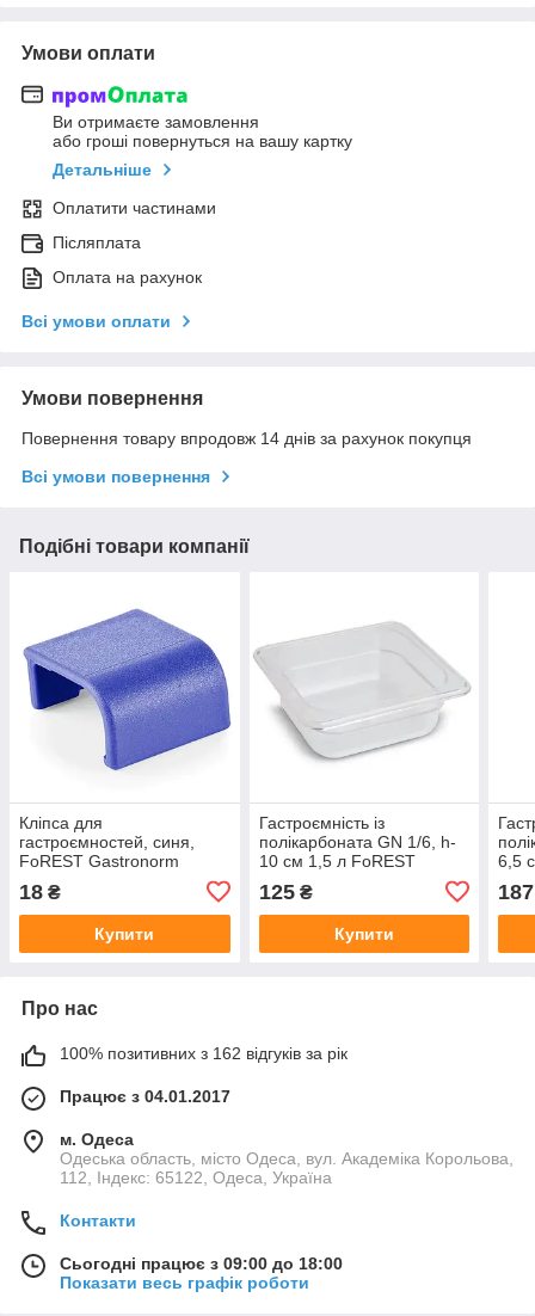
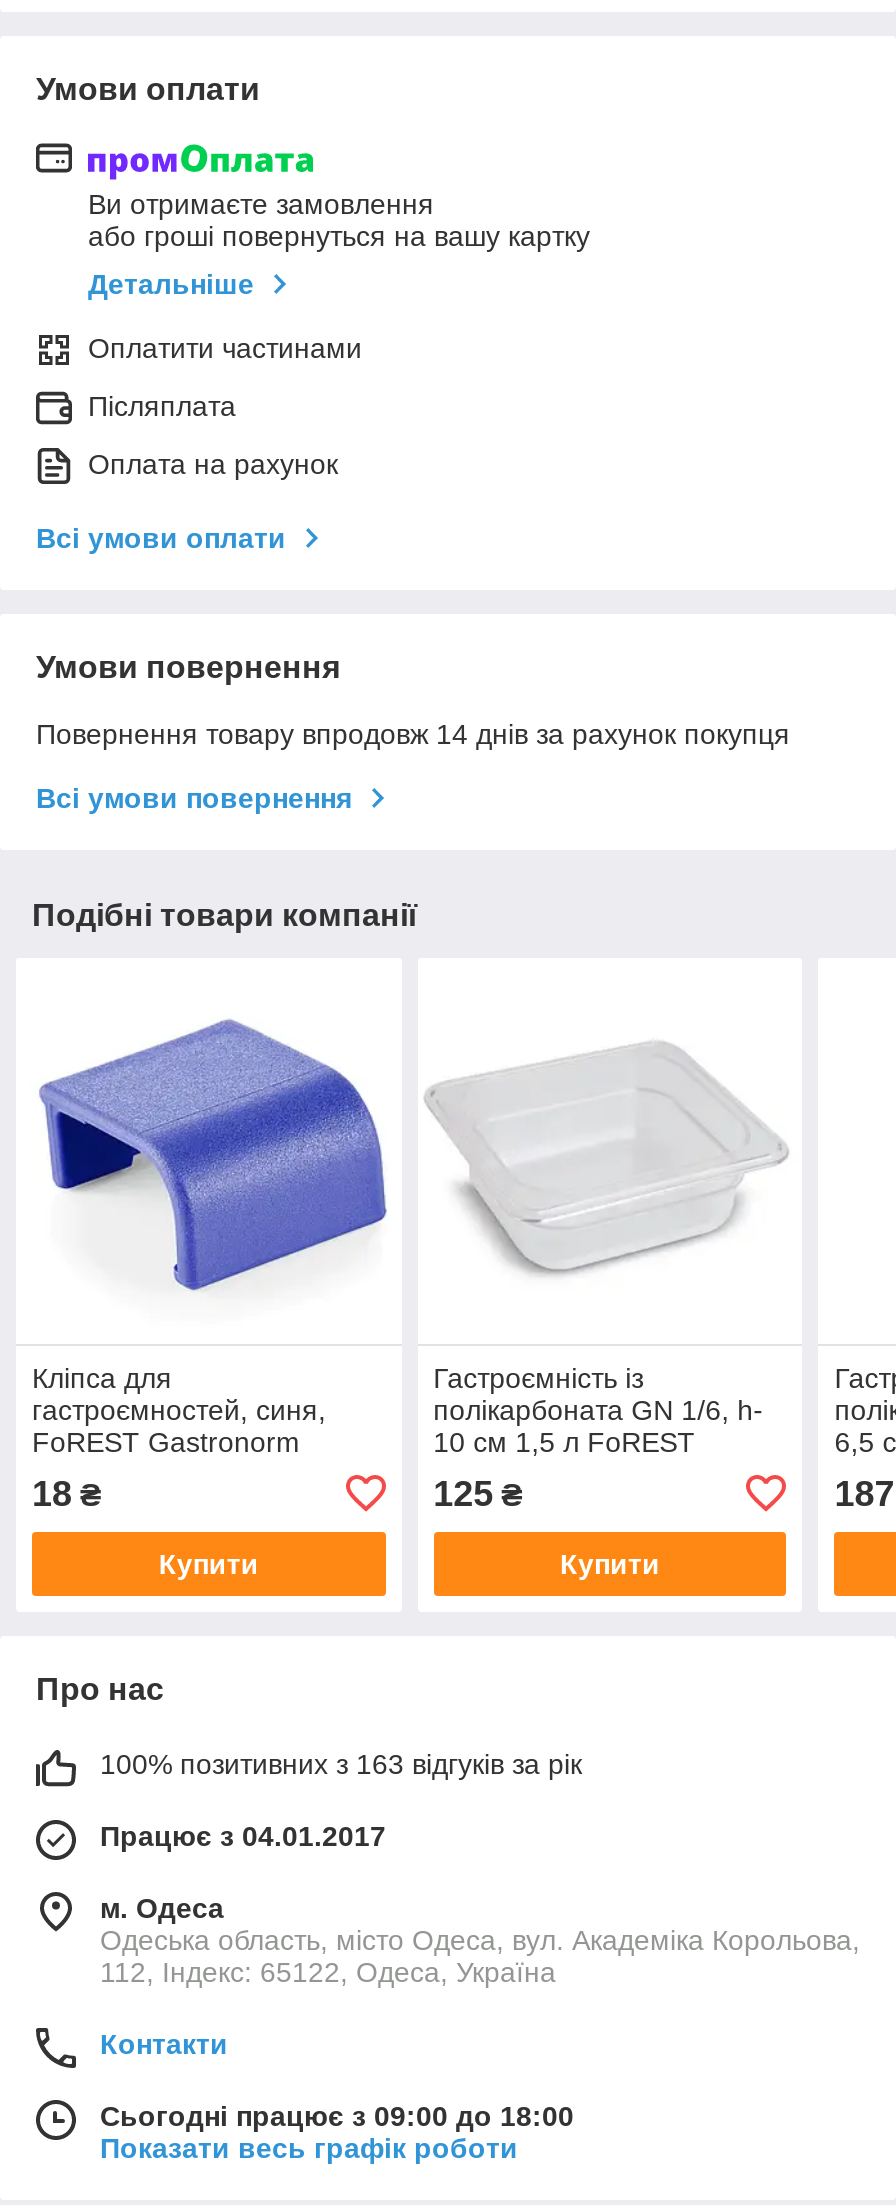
- 100% позитивних з 162 відгуків за рік
+ 100% позитивних з 163 відгуків за рік
